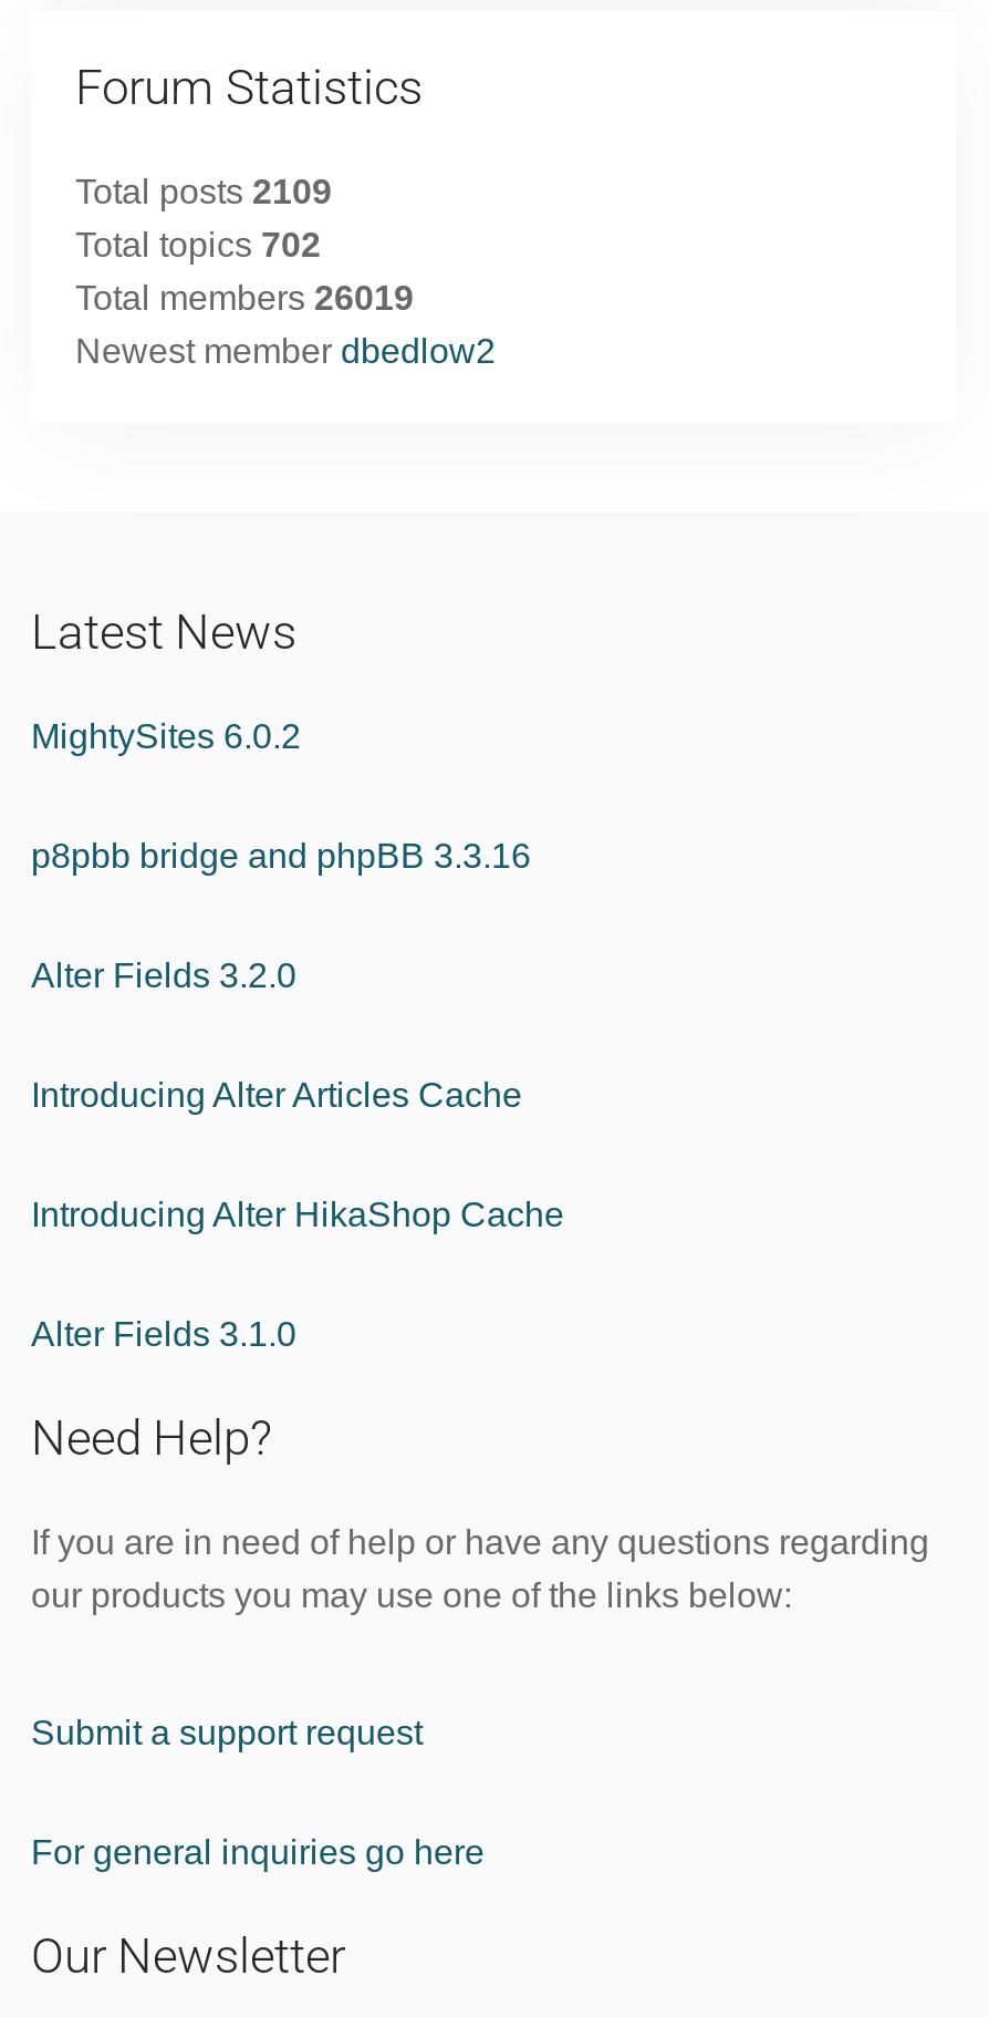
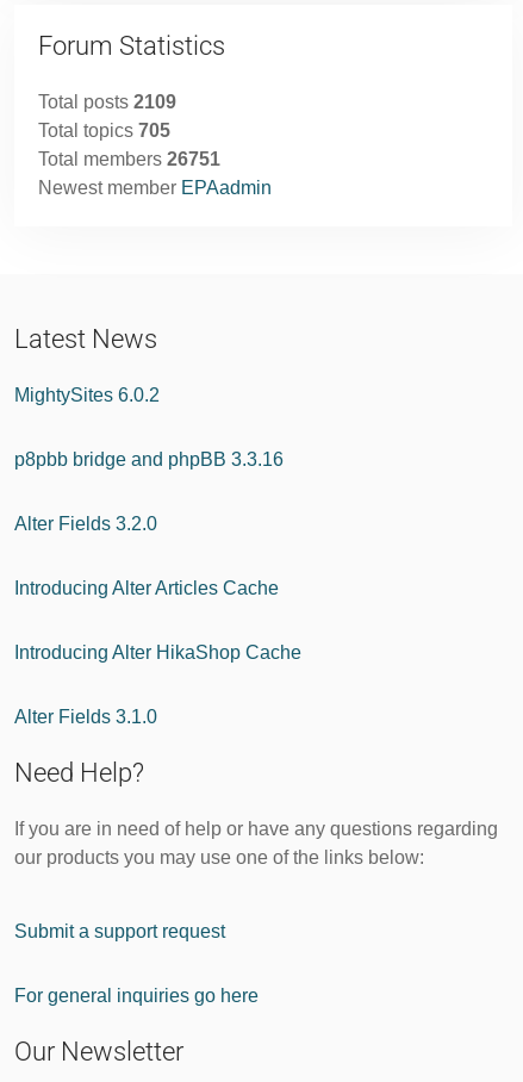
- Total topics 702
+ Total topics 705

- Total members 26019
+ Total members 26751

- Newest member dbedlow2
+ Newest member EPAadmin
